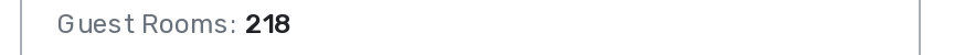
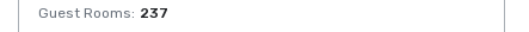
- Guest Rooms: 218
+ Guest Rooms: 237
